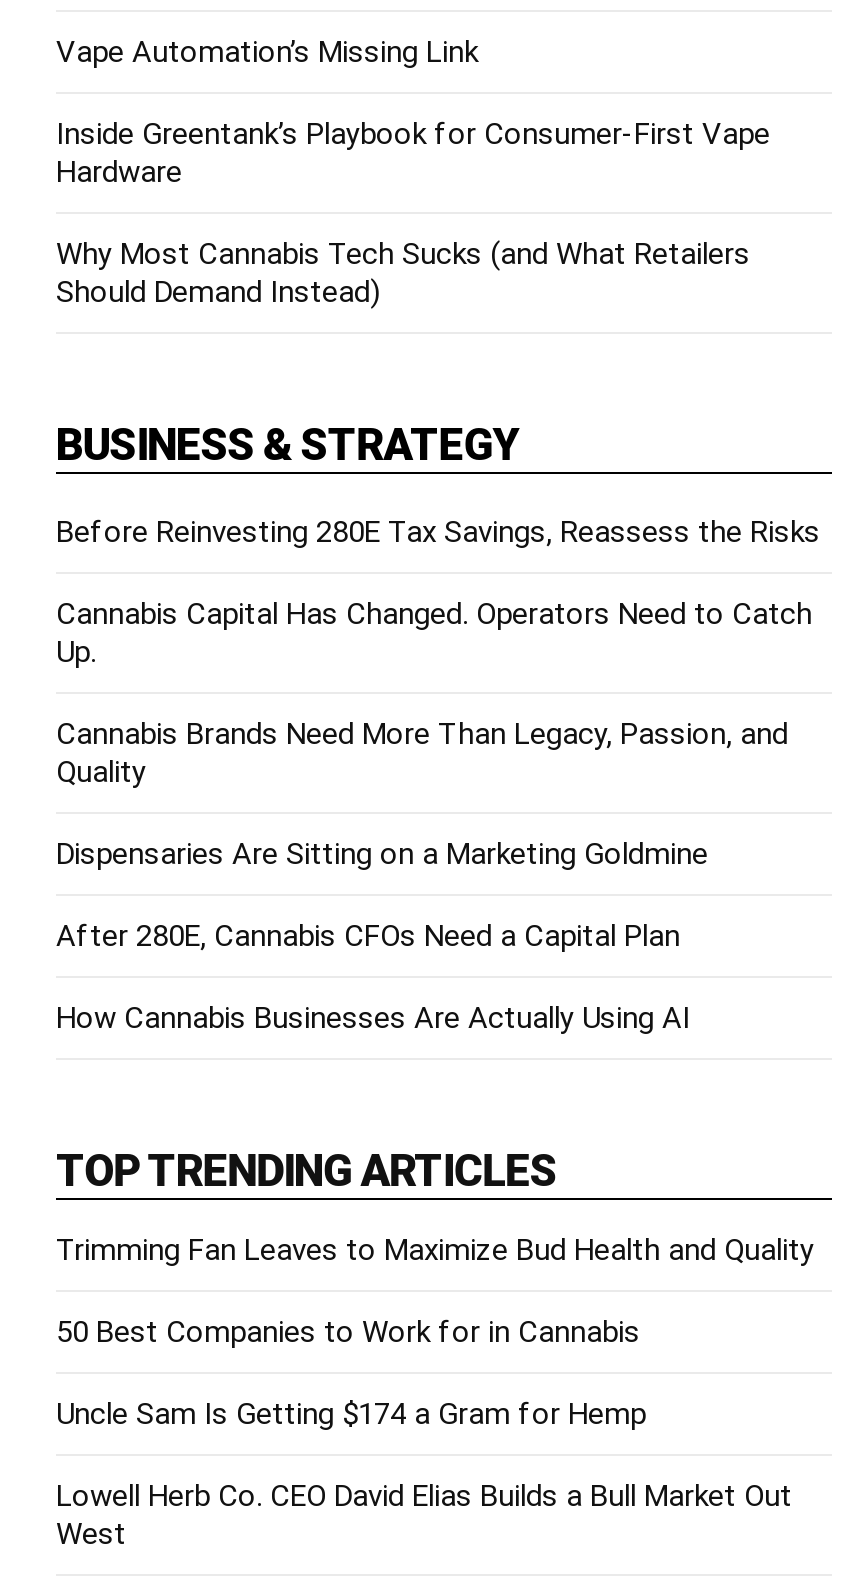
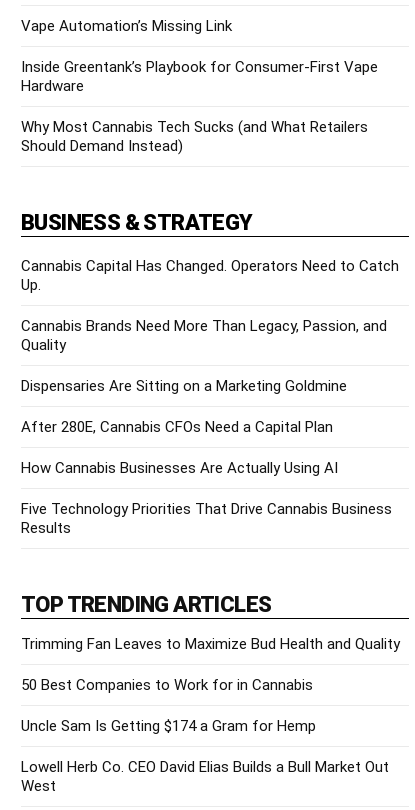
- Before Reinvesting 280E Tax Savings, Reassess the Risks

moved up: Cannabis Capital Has Changed. Operators Need to Catch | Up. | Cannabis Brands Need More Than Legacy, Passion, and | Quality | Dispensaries Are Sitting on a Marketing Goldmine | After 280E, Cannabis CFOs Need a Capital Plan | How Cannabis Businesses Are Actually Using AI

+ Five Technology Priorities That Drive Cannabis Business
+ Results
